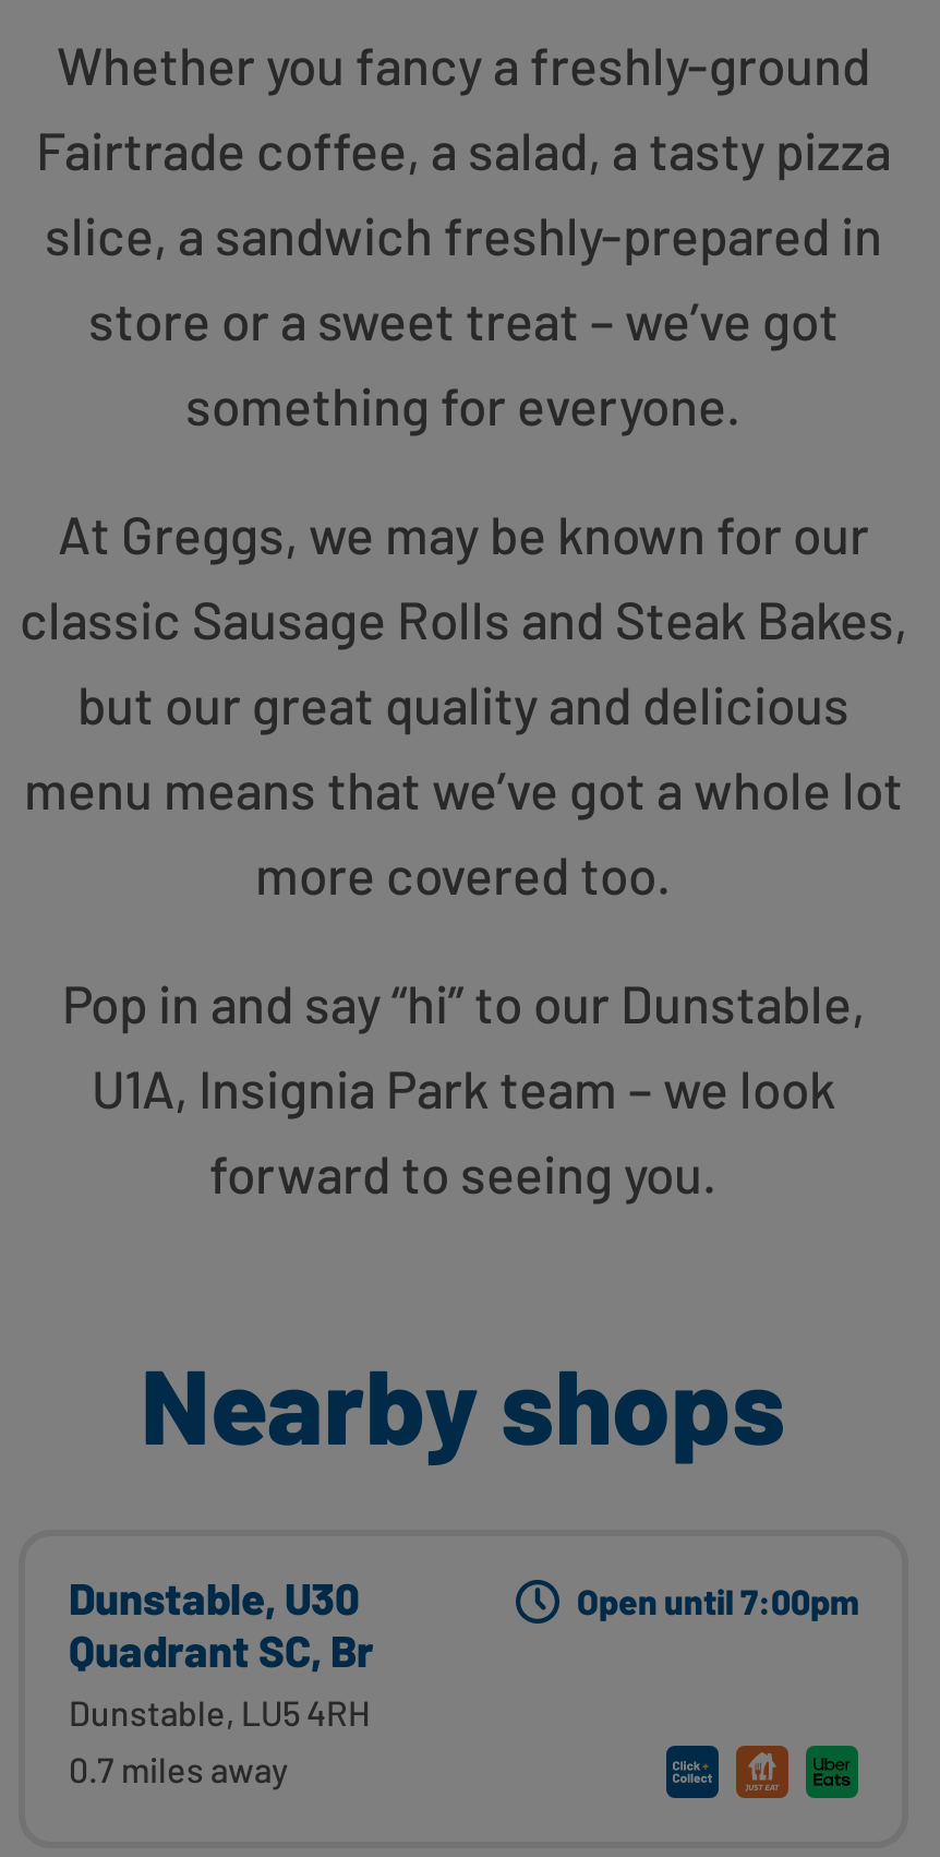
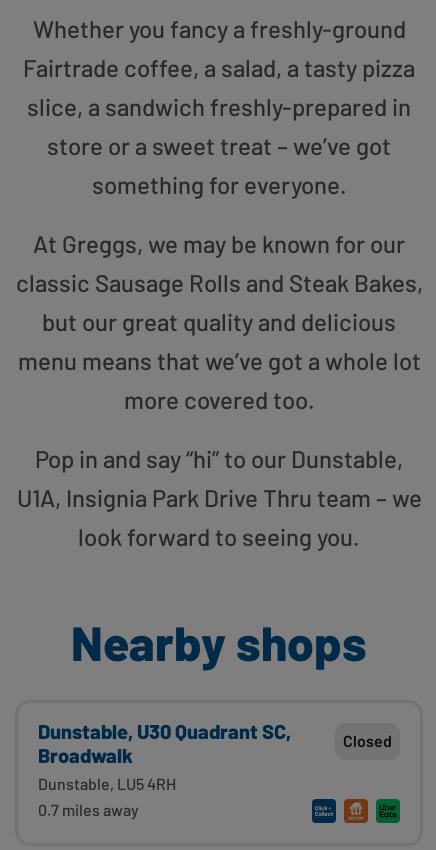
- U1A, Insignia Park team – we look
- forward to seeing you.
+ U1A, Insignia Park Drive Thru team – we
+ look forward to seeing you.

- Dunstable, U30
- Quadrant SC, Br
+ Dunstable, U30 Quadrant SC,
+ Broadwalk

- Open until 7:00pm
+ Closed
